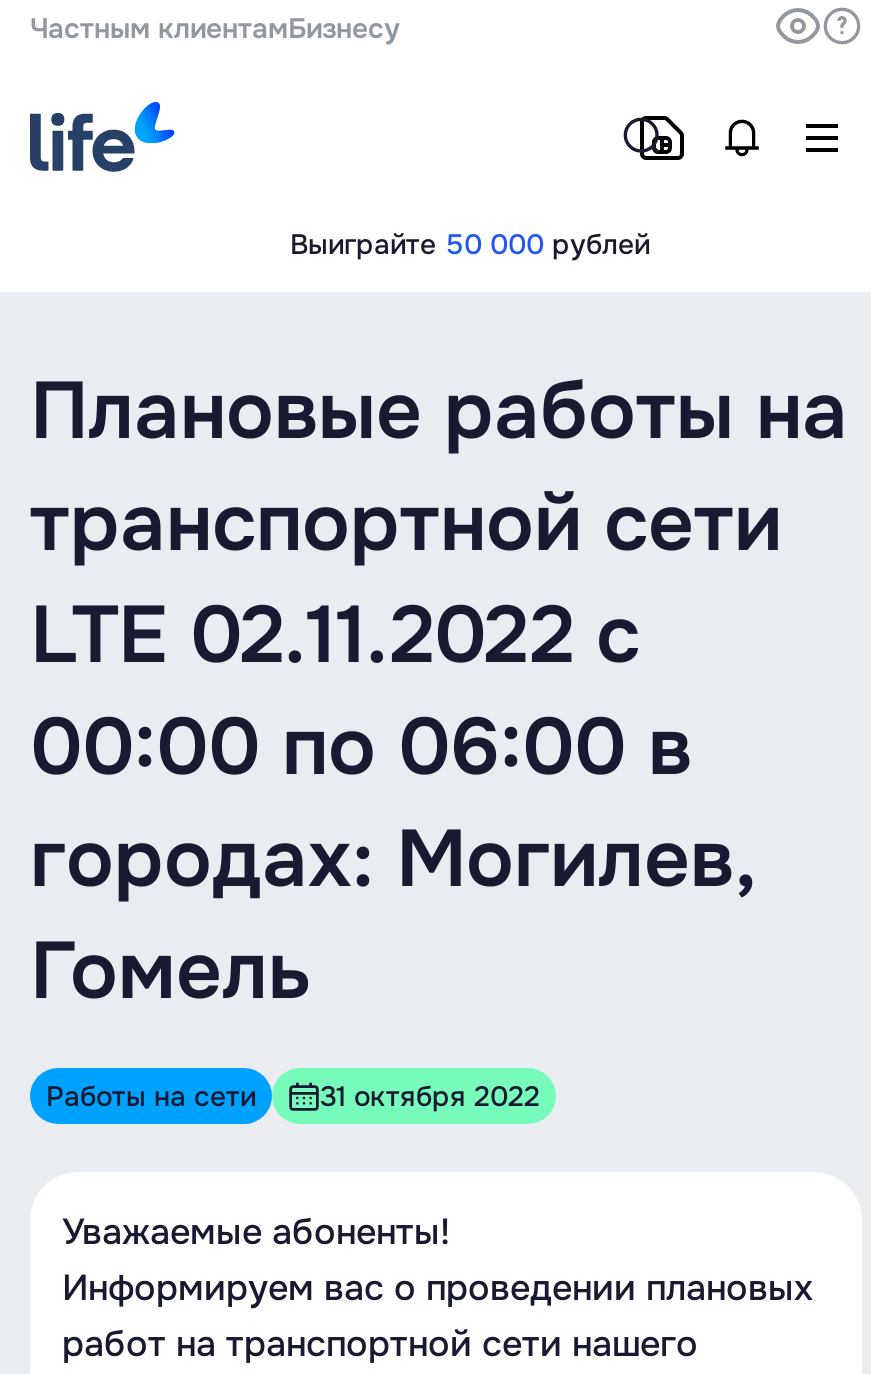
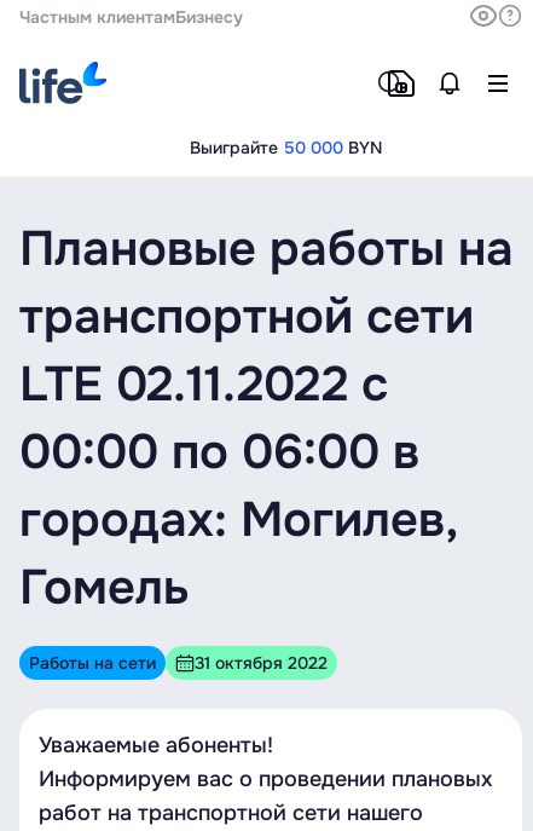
- Выиграйте 50 000 рублей
+ Выиграйте 50 000 BYN
